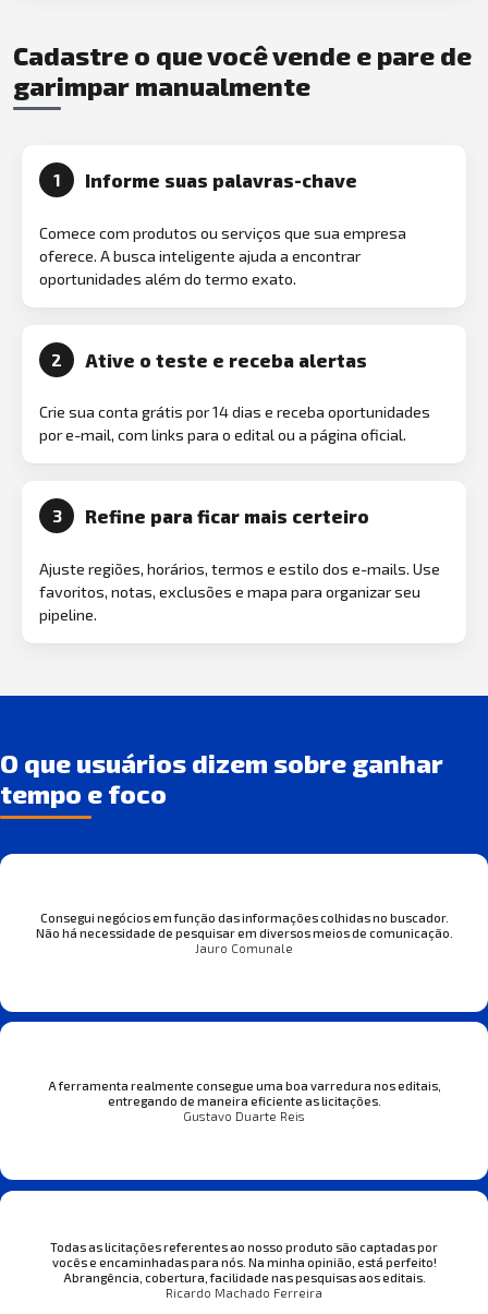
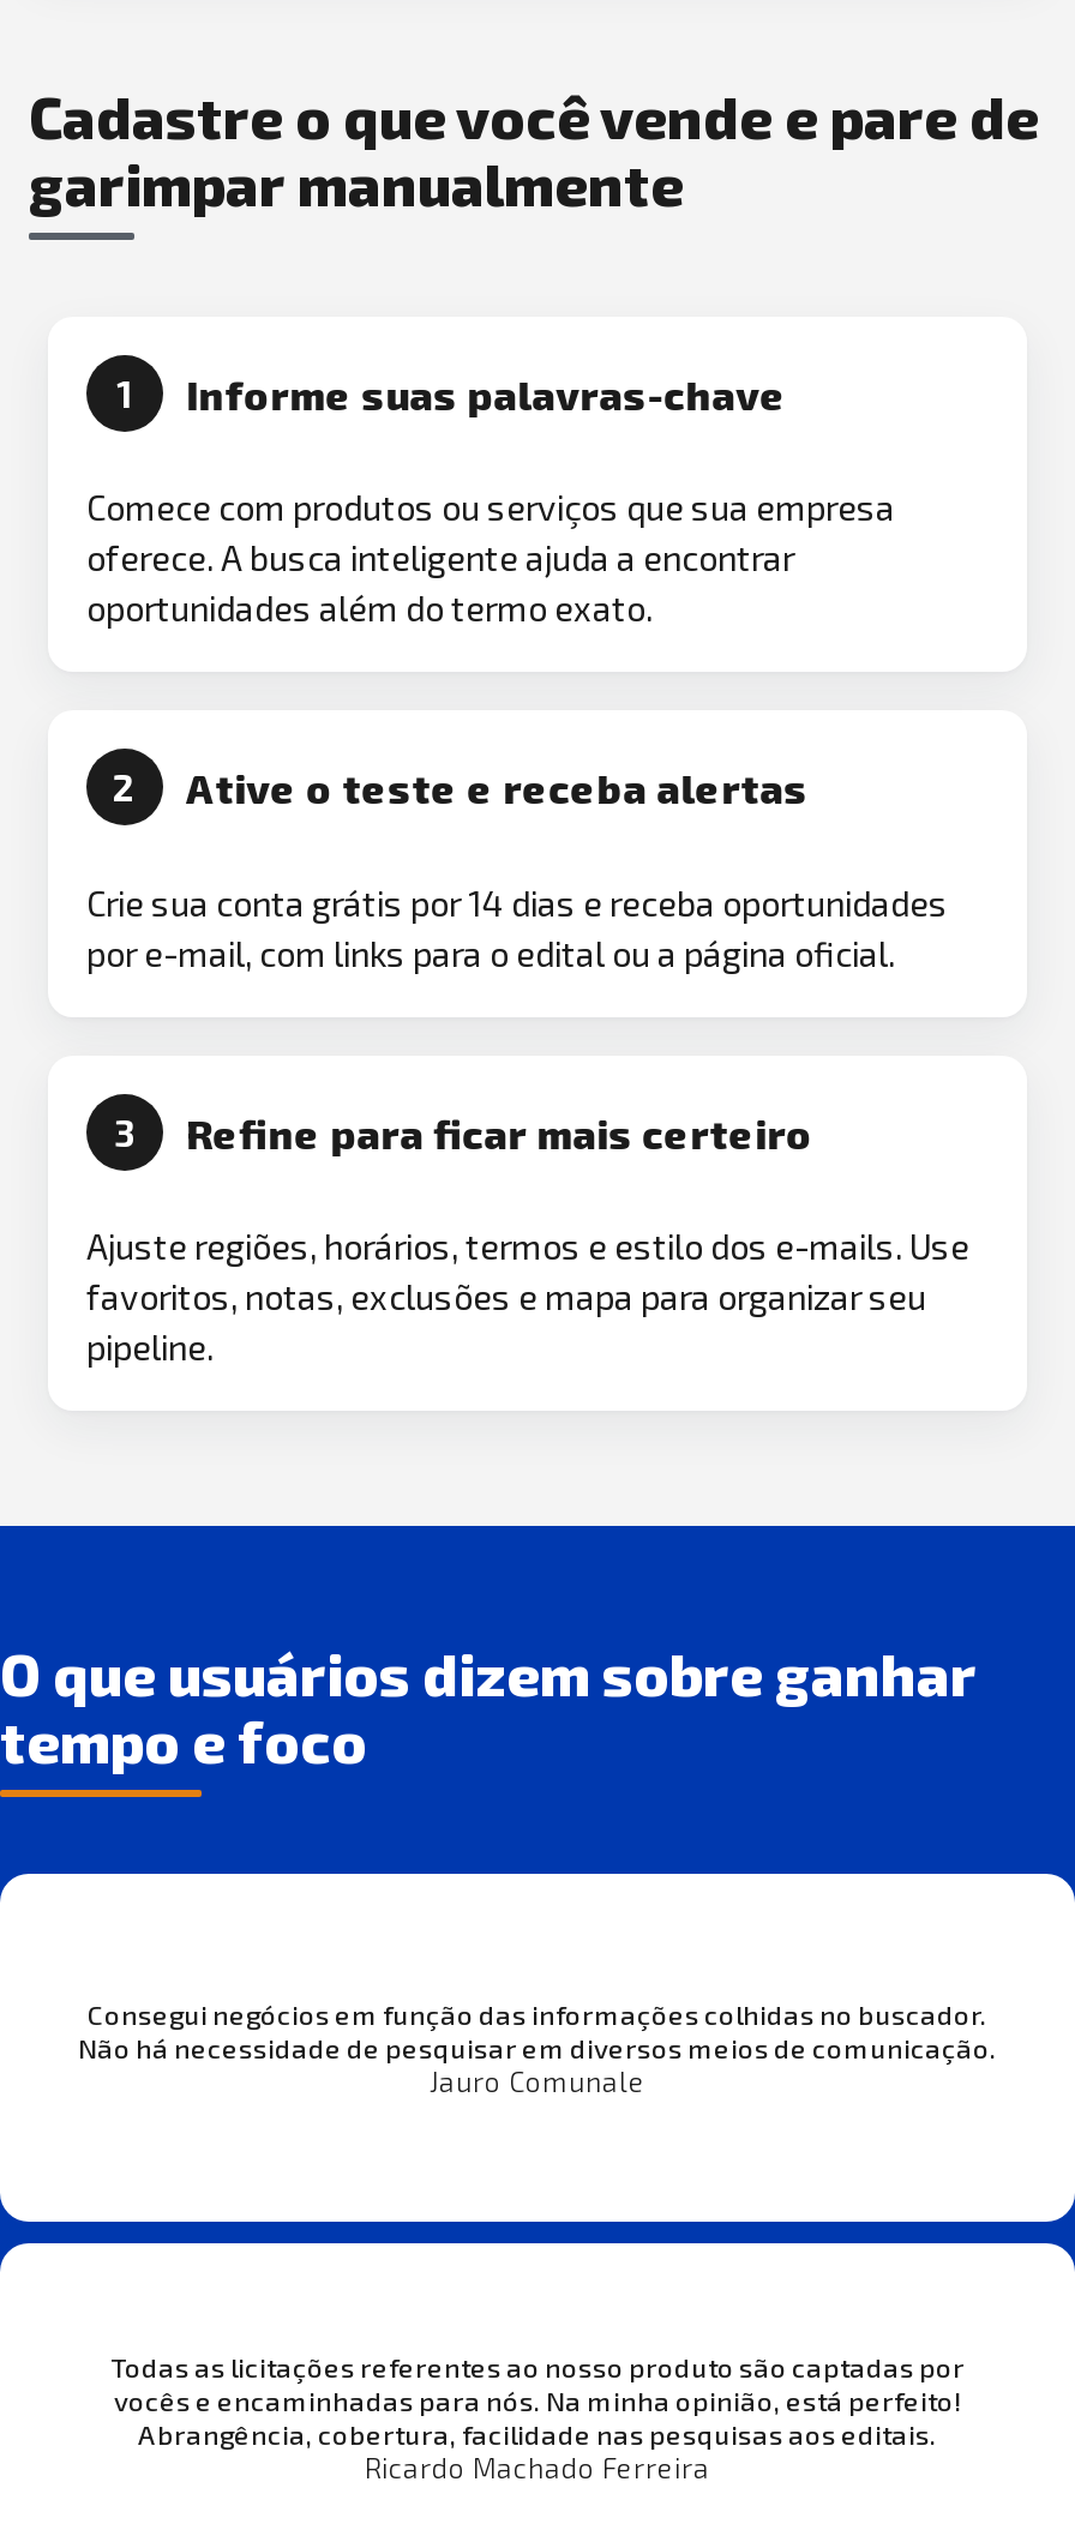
- A ferramenta realmente consegue uma boa varredura nos editais,
- entregando de maneira eficiente as licitações.
- Gustavo Duarte Reis
